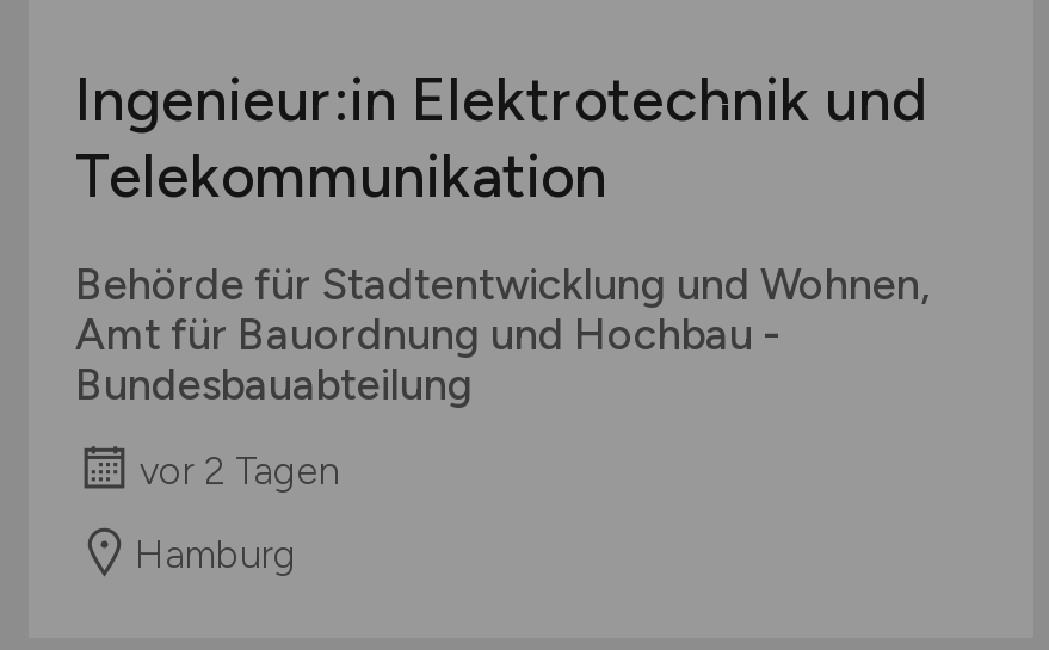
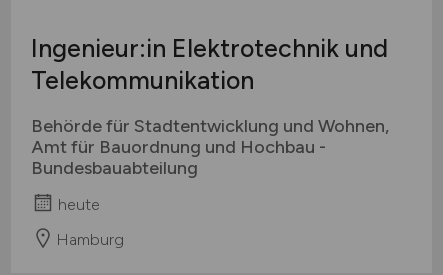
- vor 2 Tagen
+ heute
